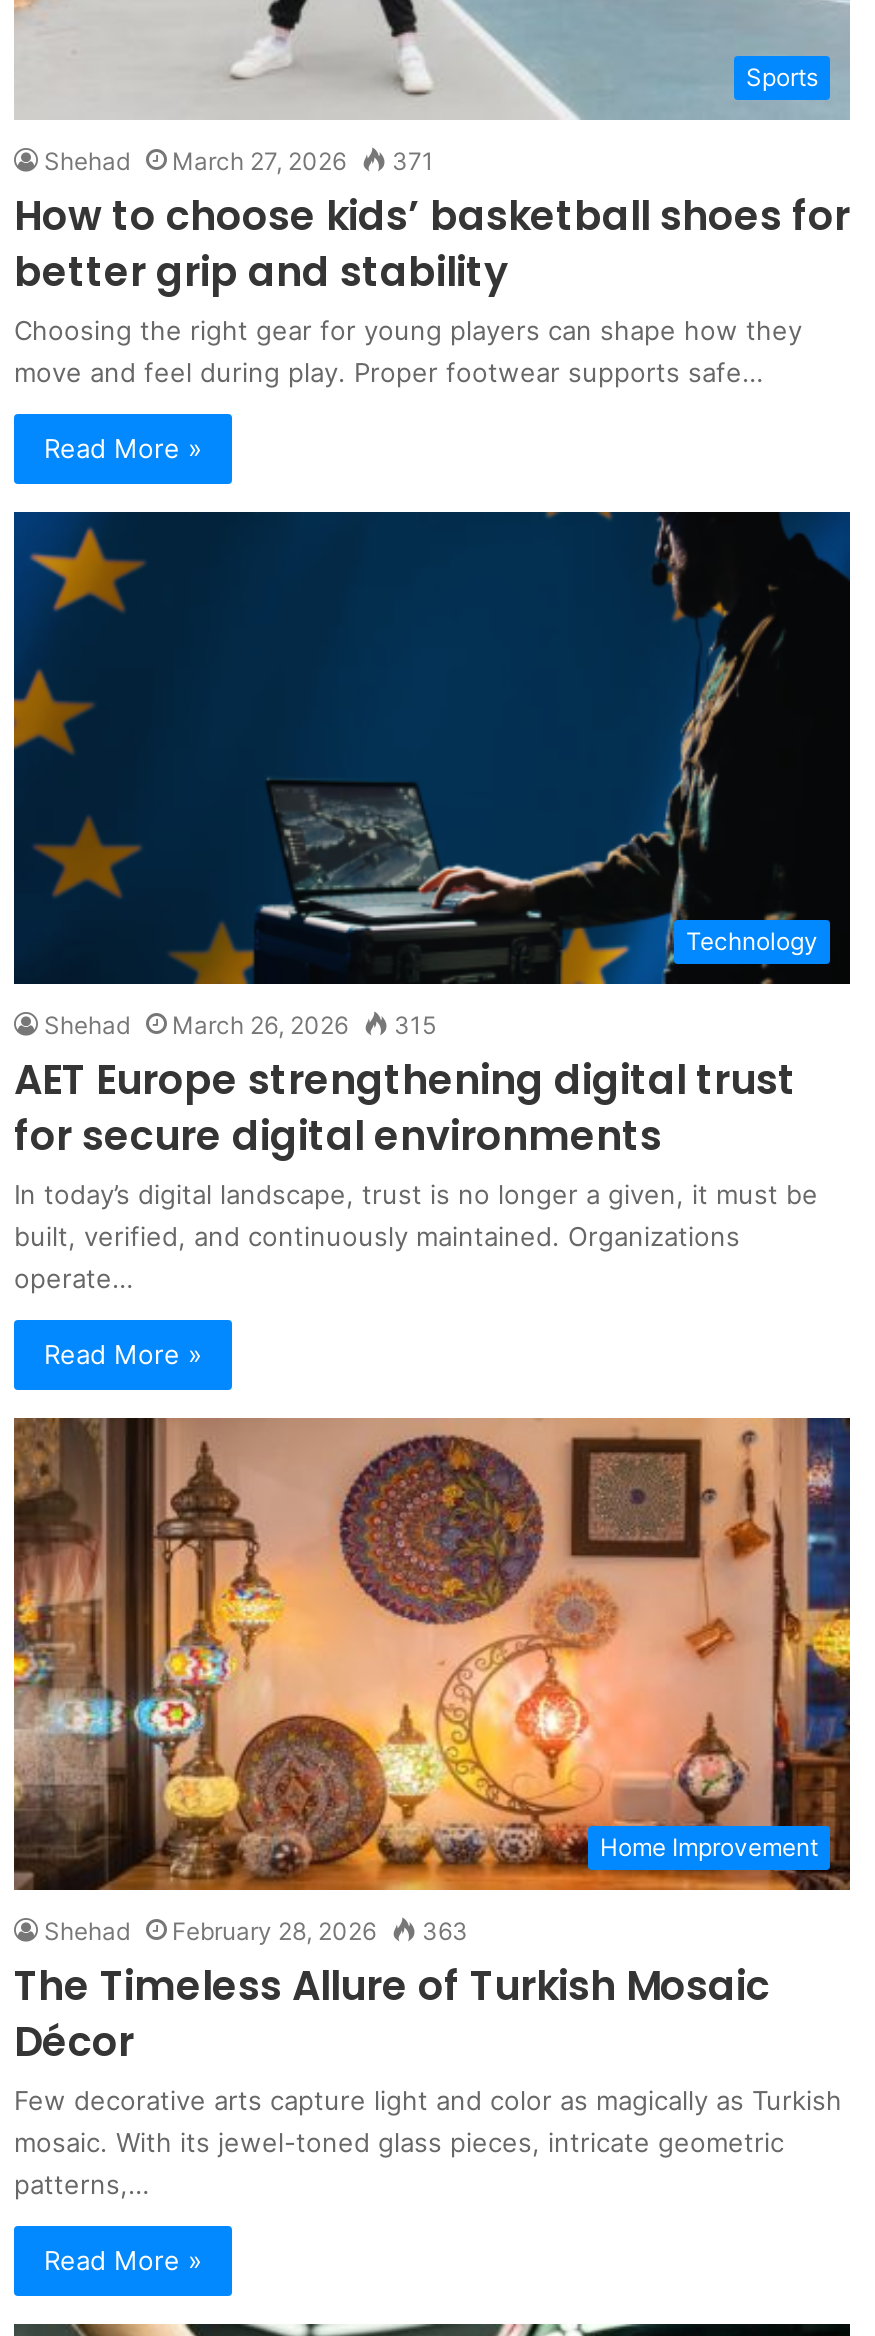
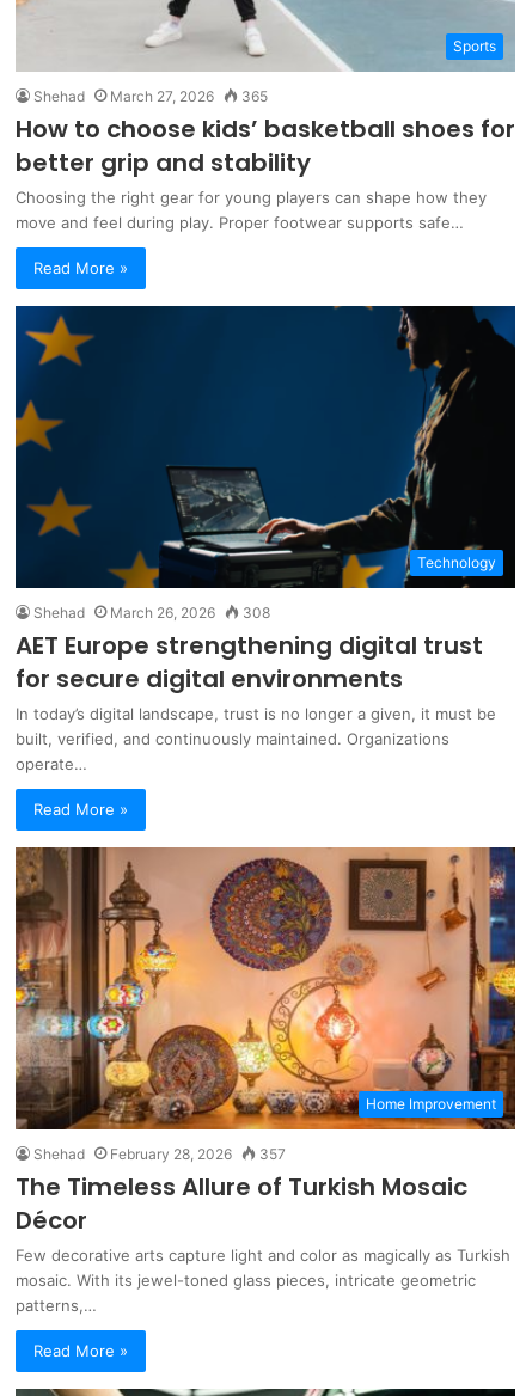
- Shehad March 27, 2026 371
+ Shehad March 27, 2026 365

- Shehad March 26, 2026 315
+ Shehad March 26, 2026 308

- Shehad February 28, 2026 363
+ Shehad February 28, 2026 357
